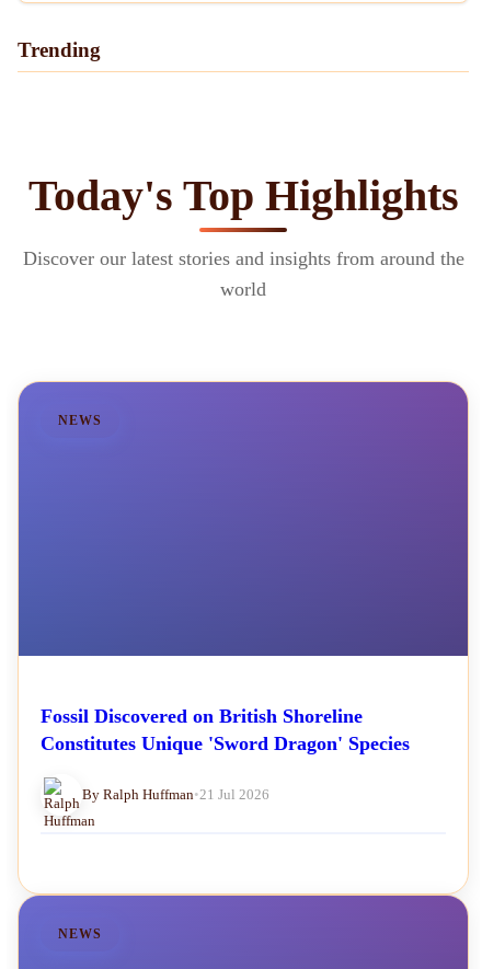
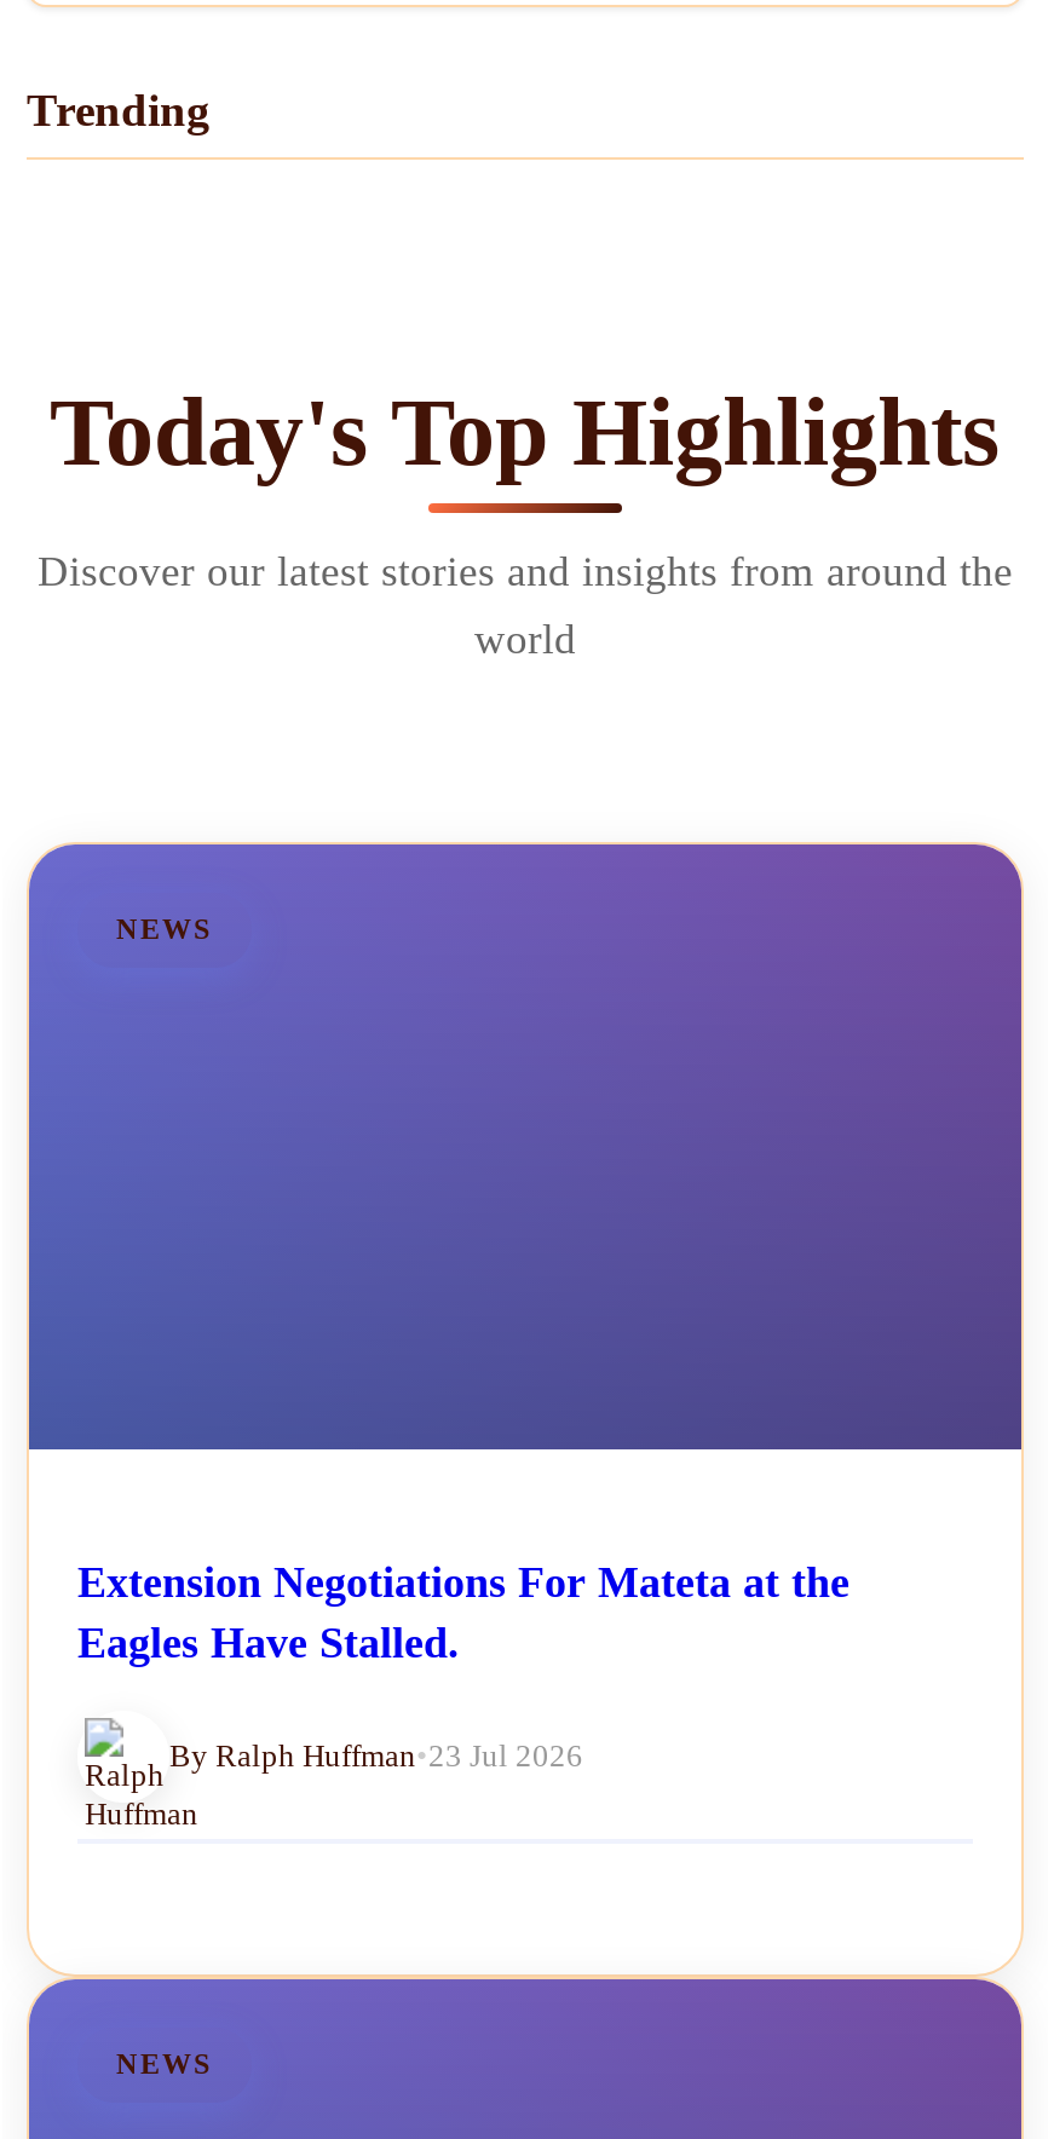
- Fossil Discovered on British Shoreline
- Constitutes Unique 'Sword Dragon' Species
+ Extension Negotiations For Mateta at the
+ Eagles Have Stalled.

- By Ralph Huffman • 21 Jul 2026
+ By Ralph Huffman • 23 Jul 2026
